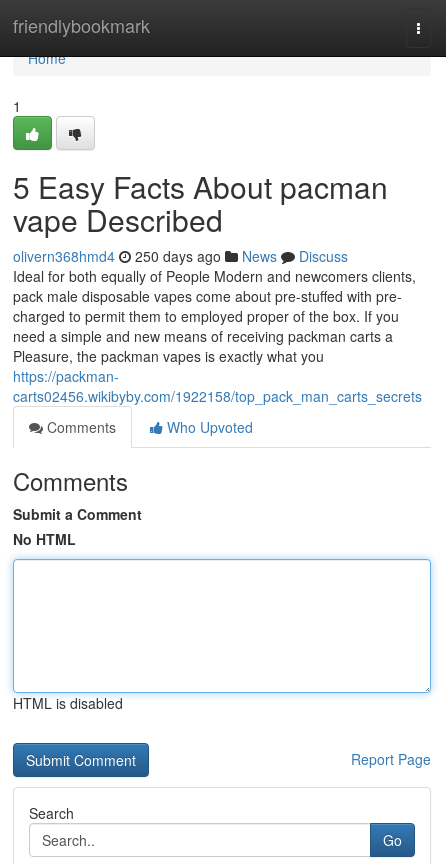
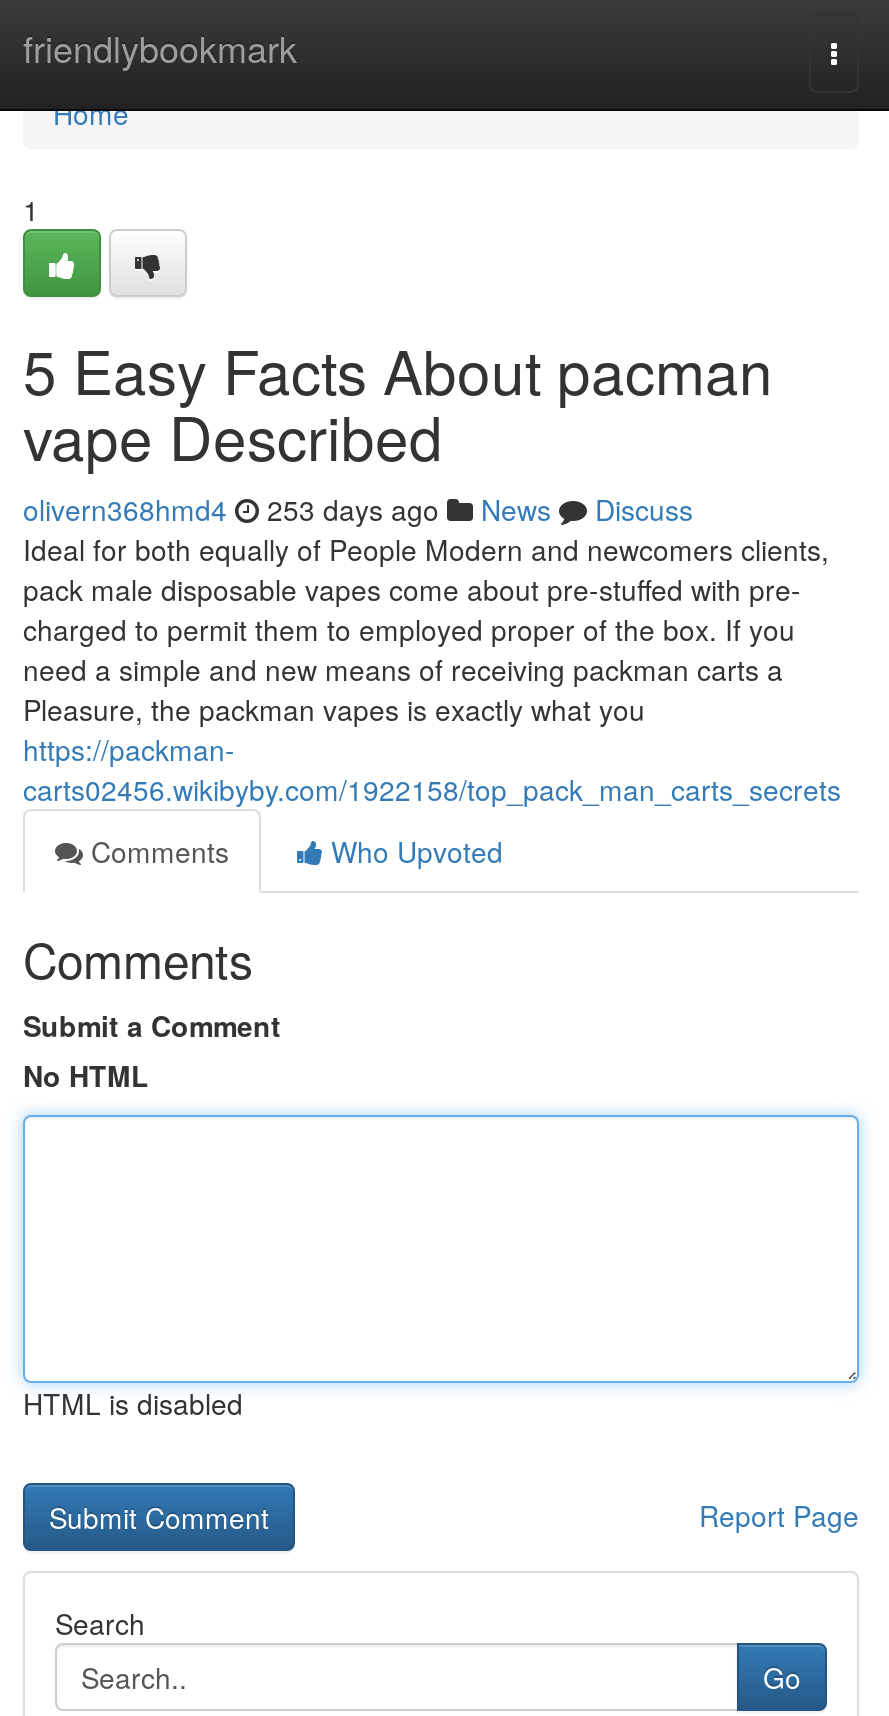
- olivern368hmd4 250 days ago News Discuss
+ olivern368hmd4 253 days ago News Discuss
